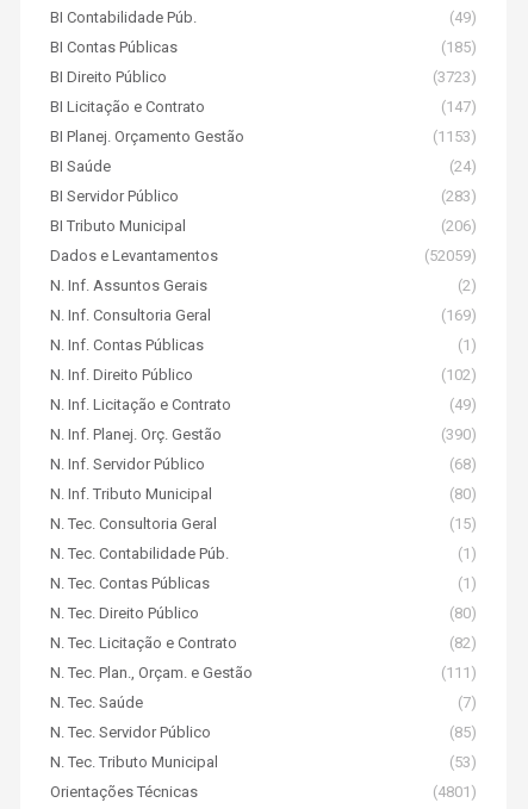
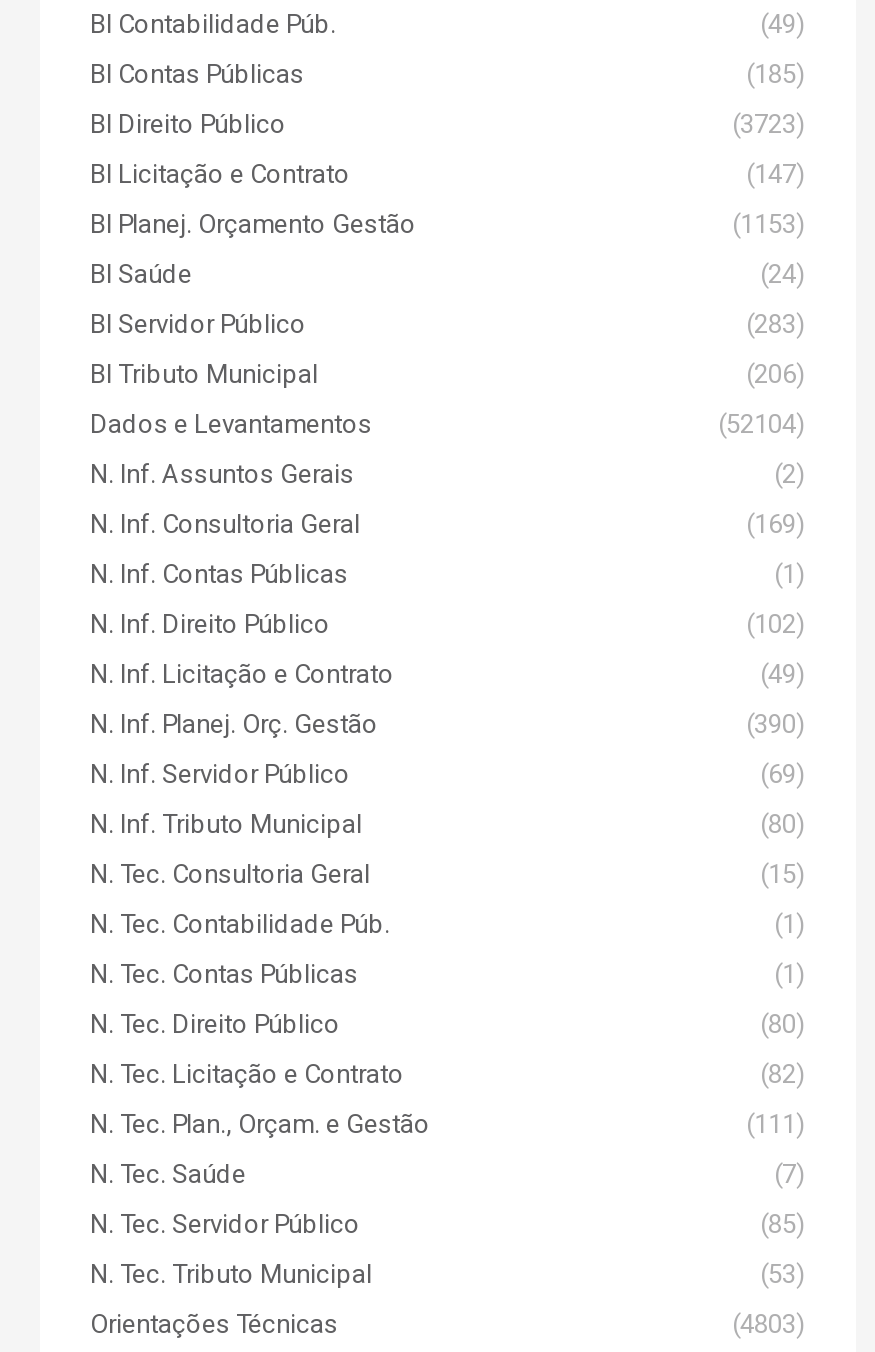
- (52059)
+ (52104)

- (68)
+ (69)

- (4801)
+ (4803)
